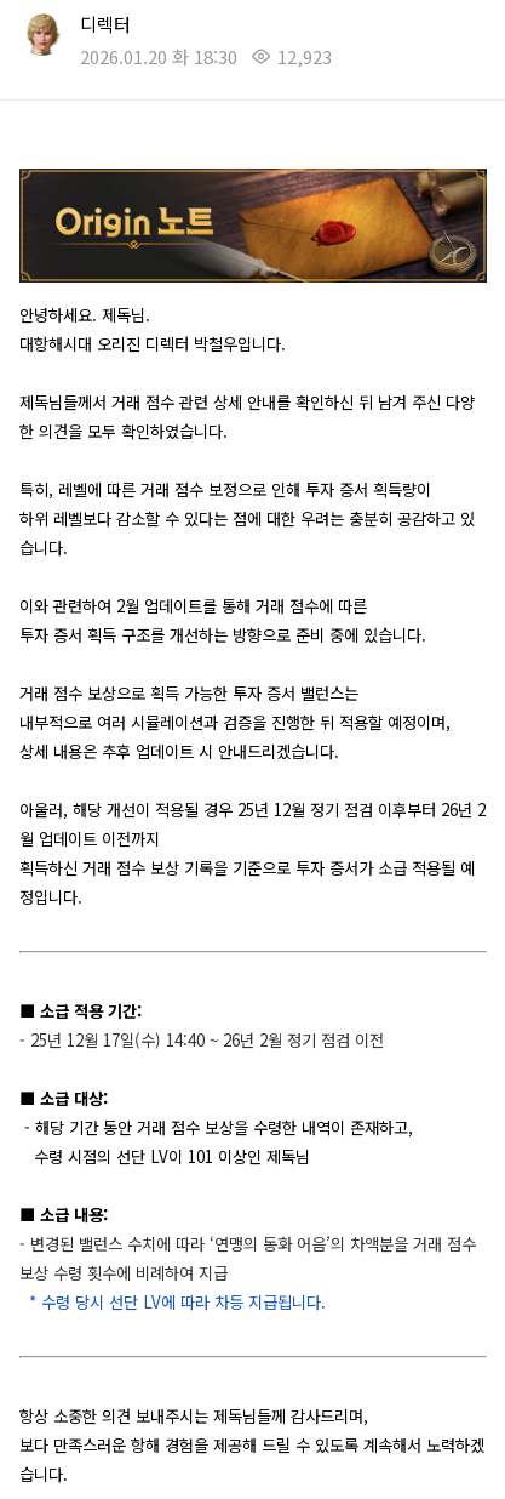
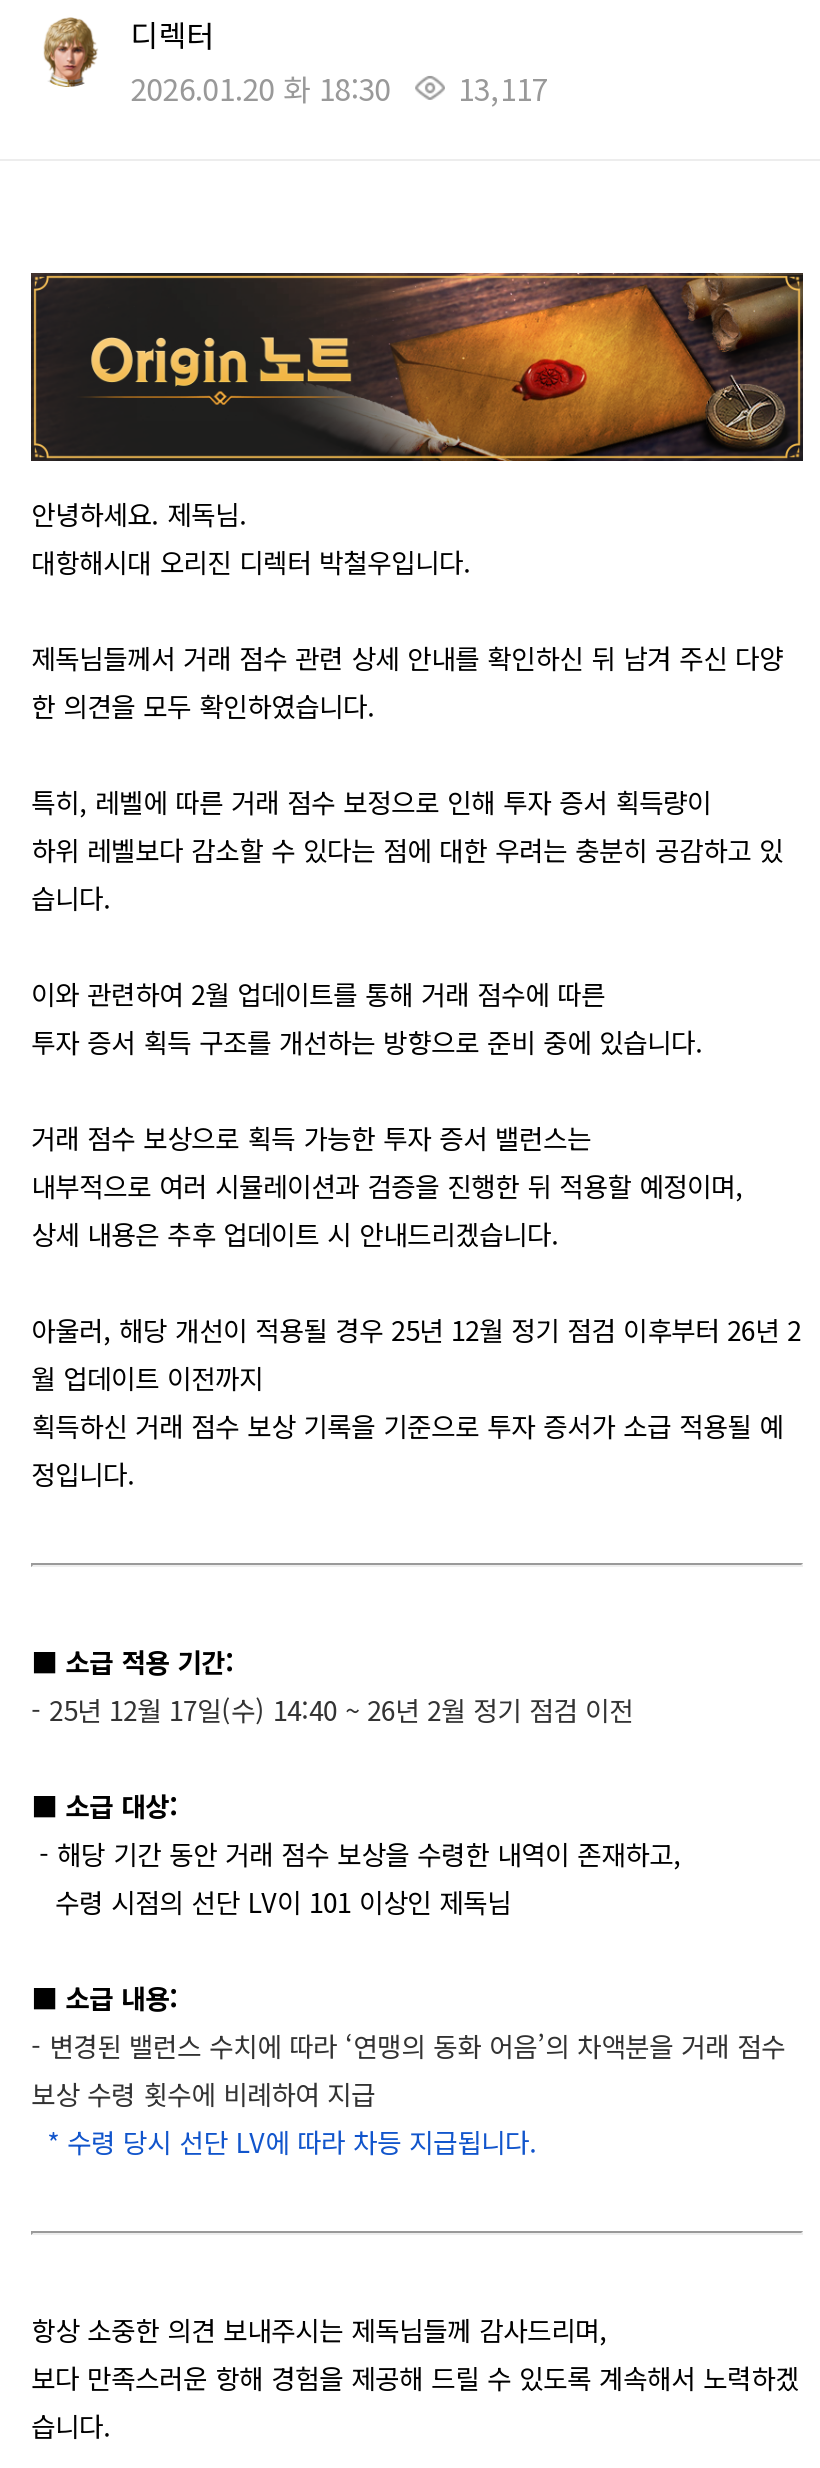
- 2026.01.20 화 18:30 12,923
+ 2026.01.20 화 18:30 13,117
